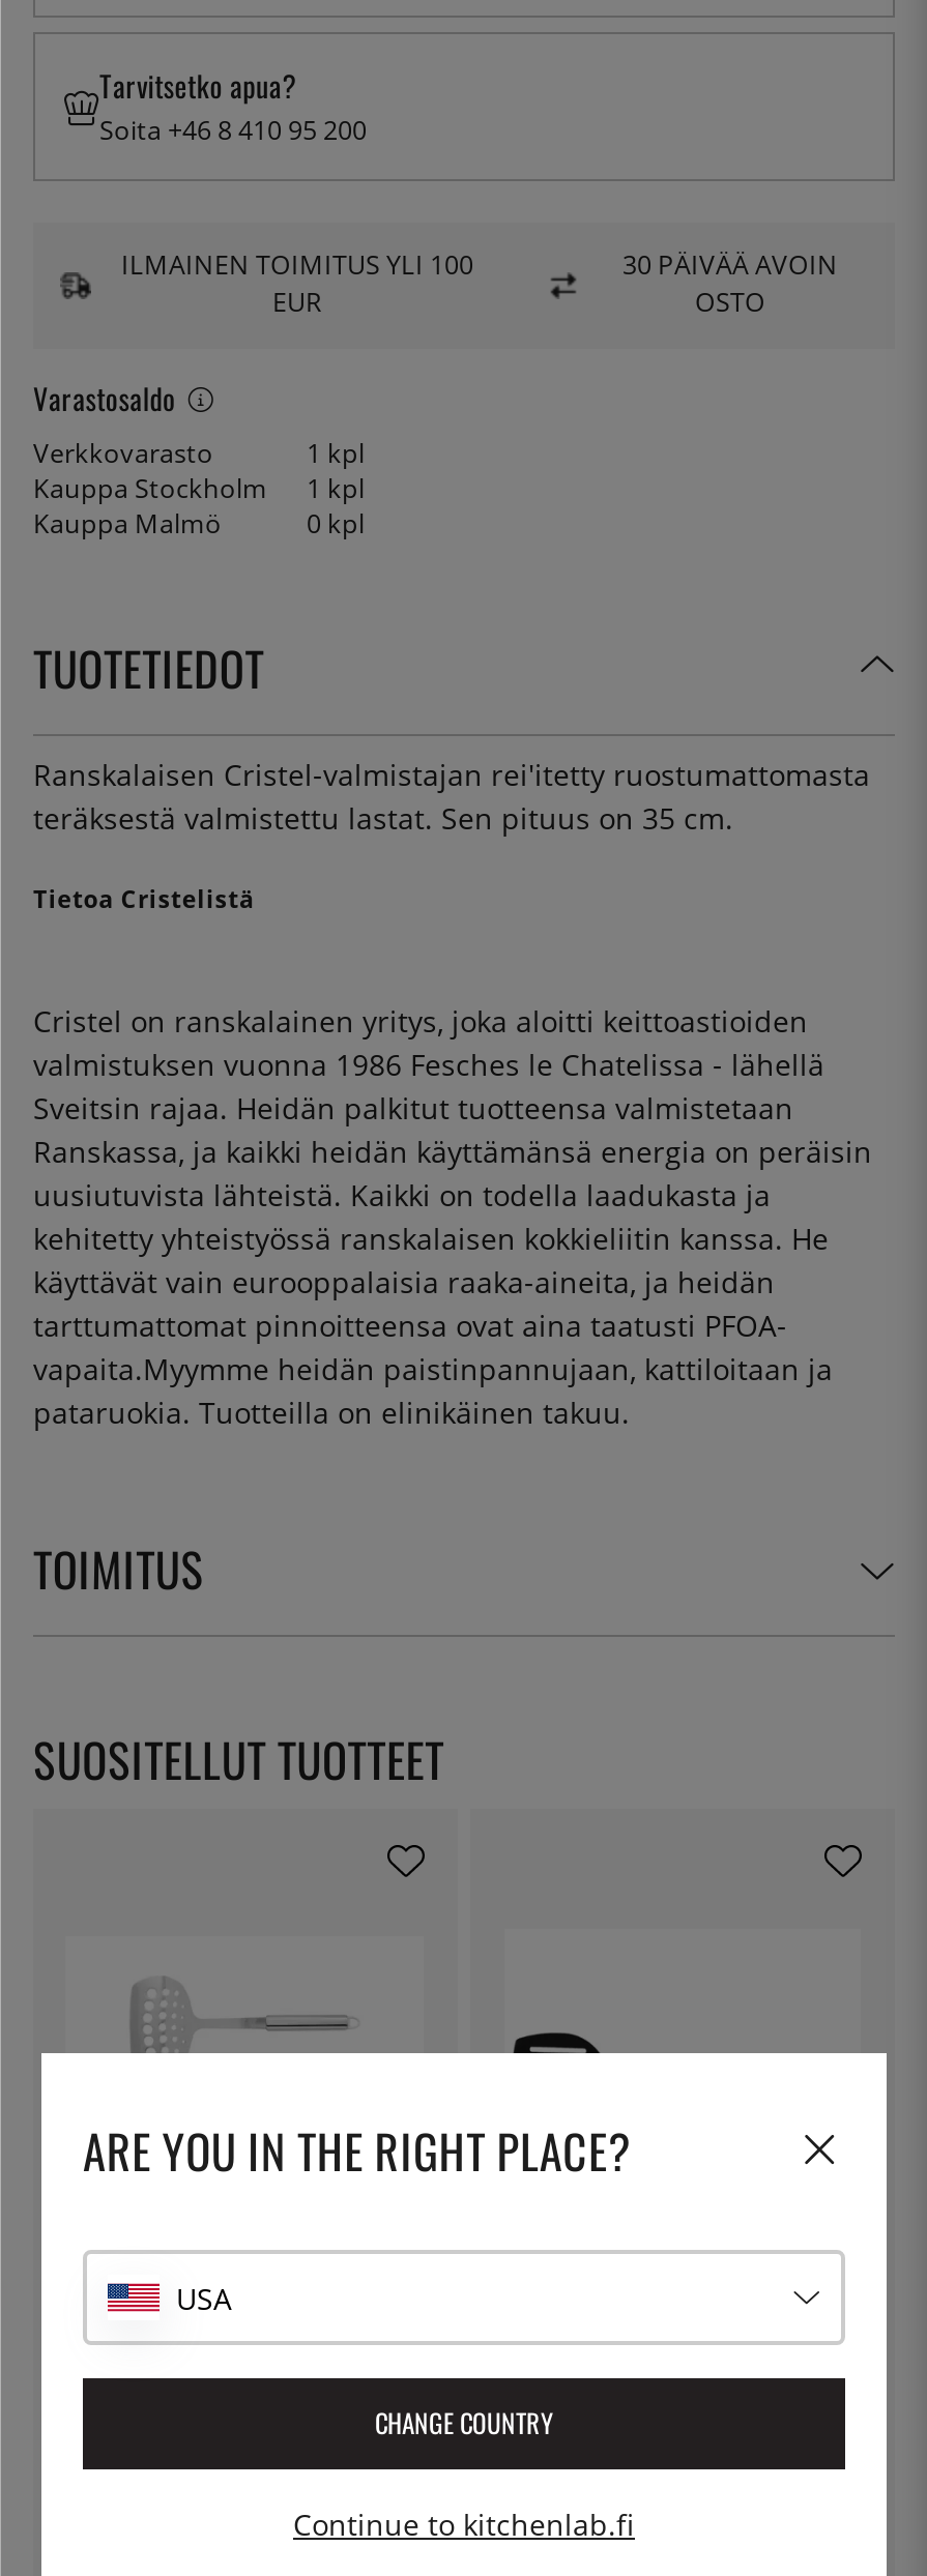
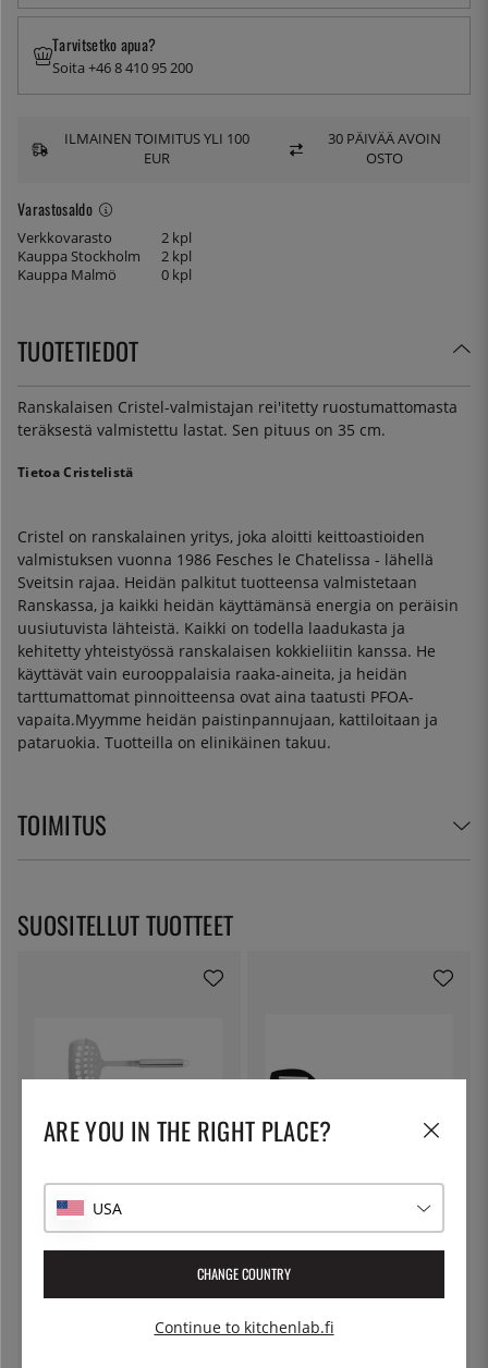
- 1 kpl
+ 2 kpl

- Kauppa Stockholm 1 kpl
+ Kauppa Stockholm 2 kpl
